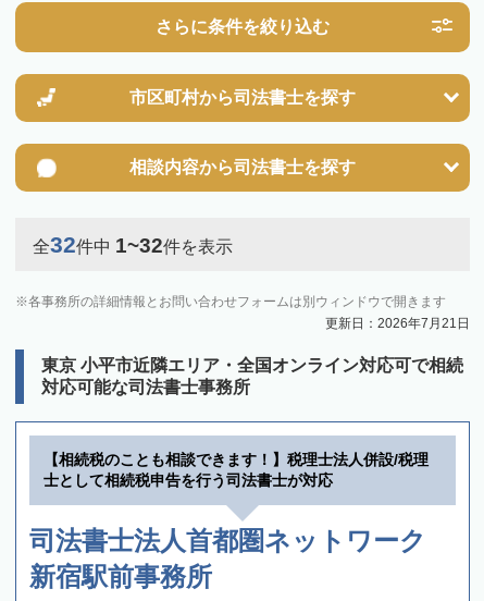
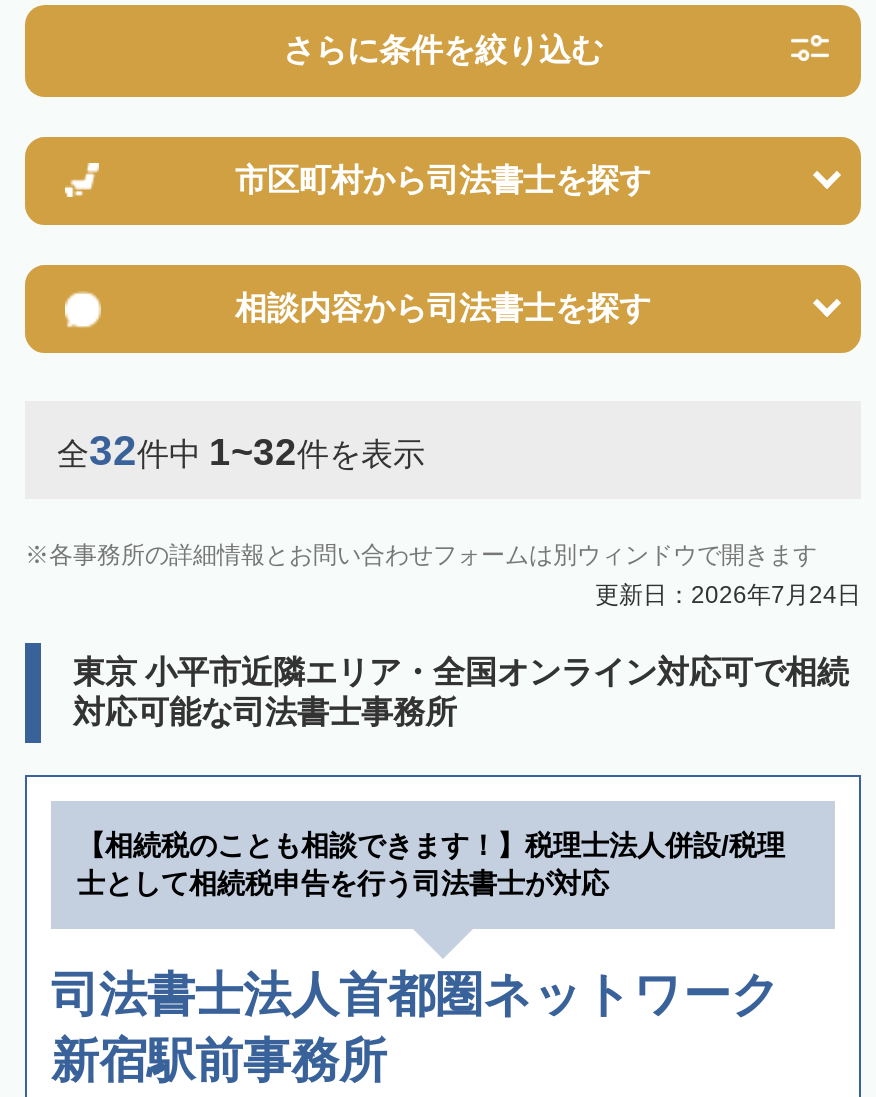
- 更新日：2026年7月21日
+ 更新日：2026年7月24日
